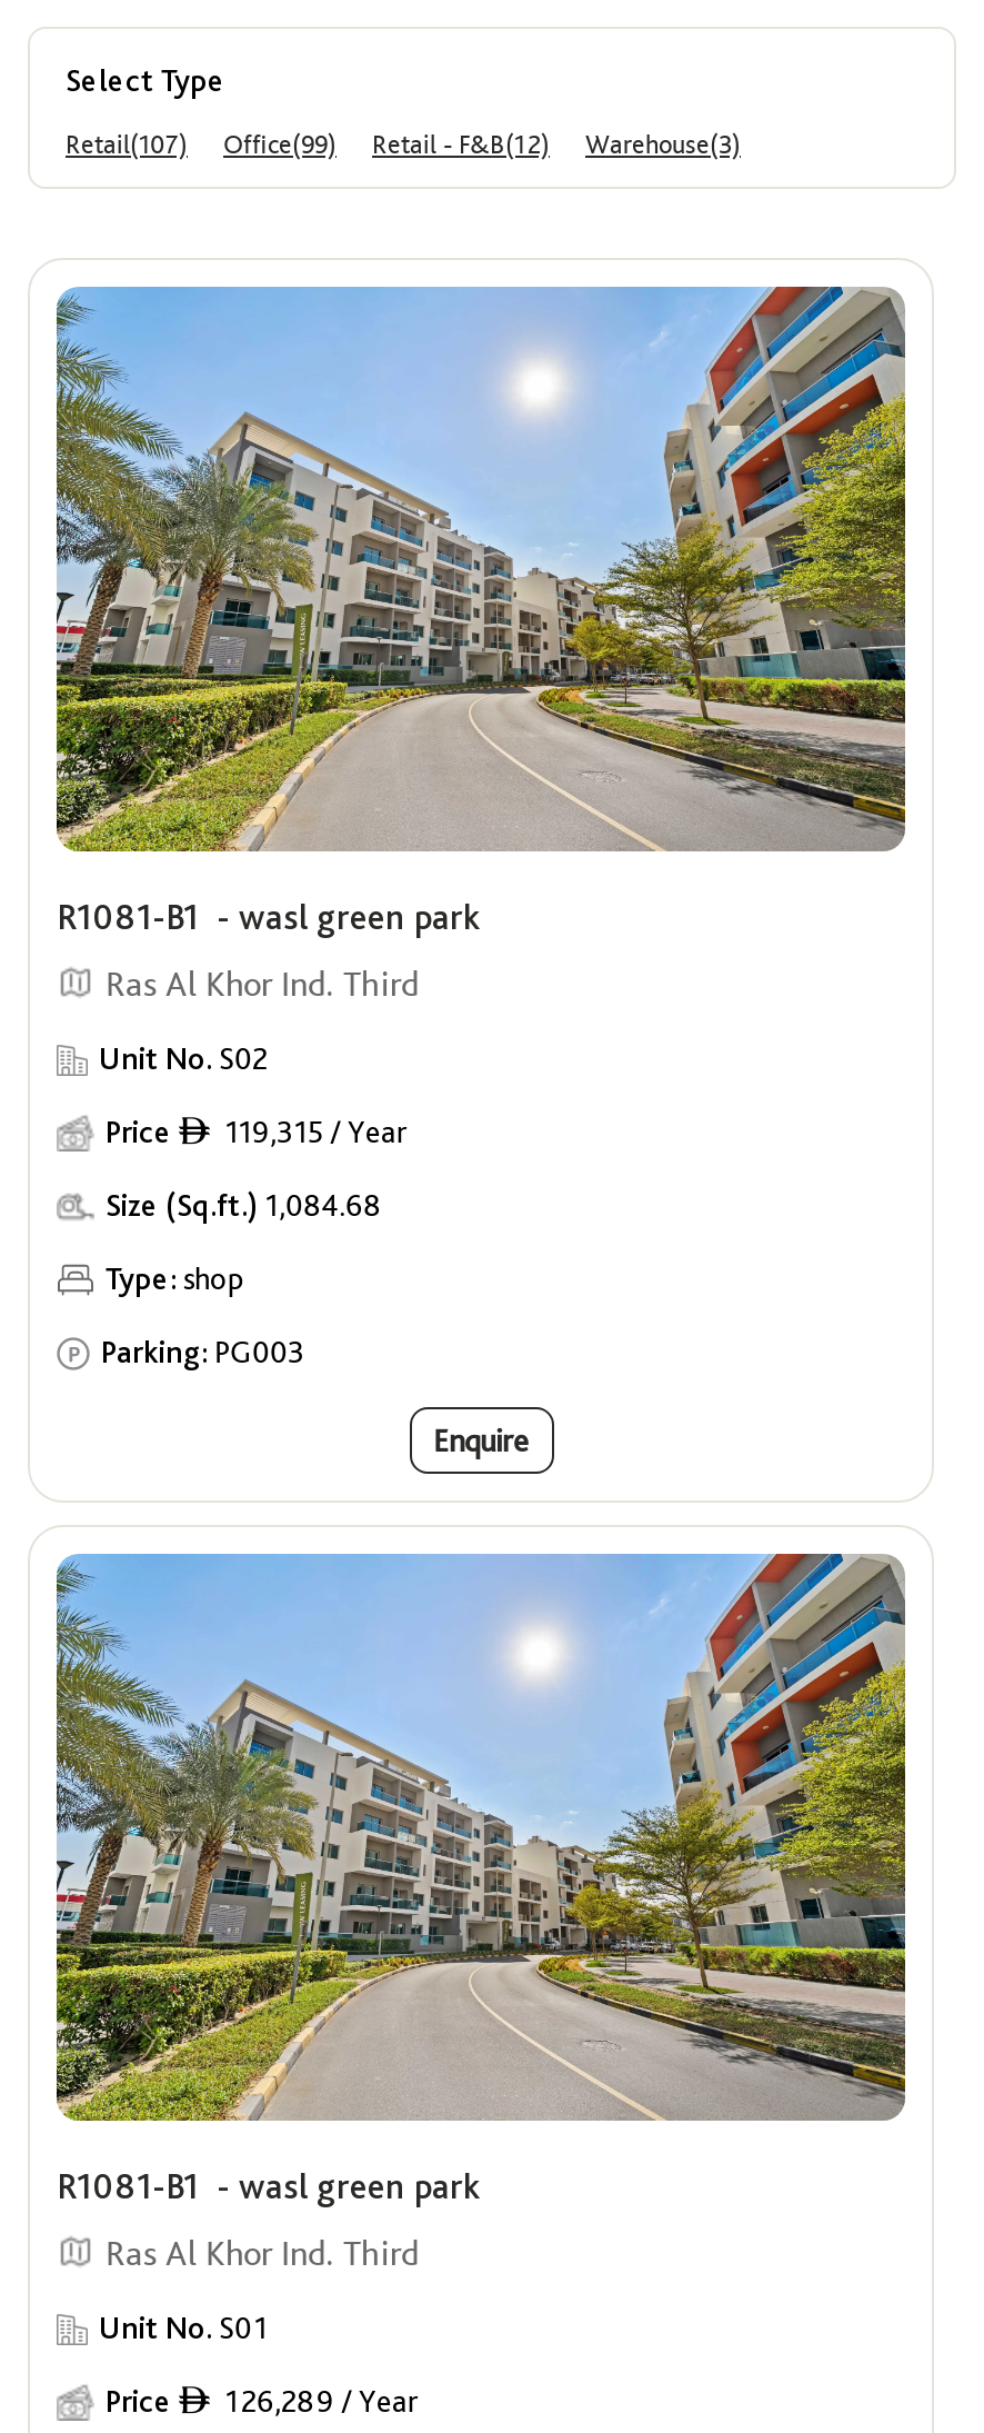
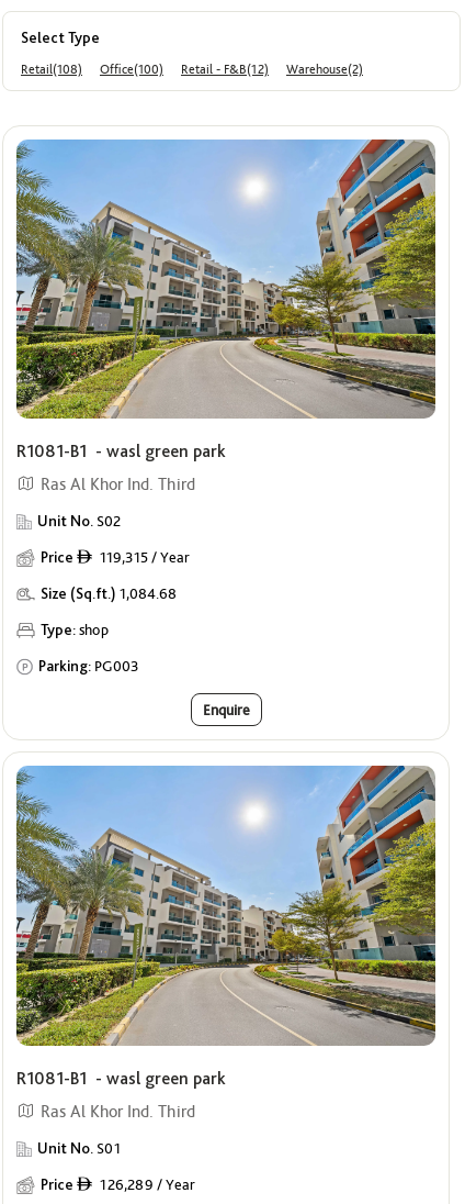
- Retail(107)
- Office(99)
+ Retail(108)
+ Office(100)

- Warehouse(3)
+ Warehouse(2)
